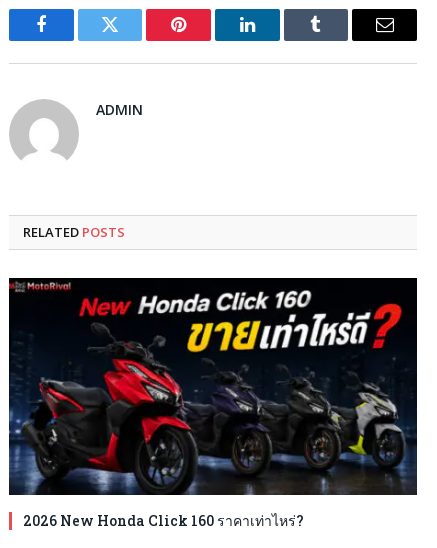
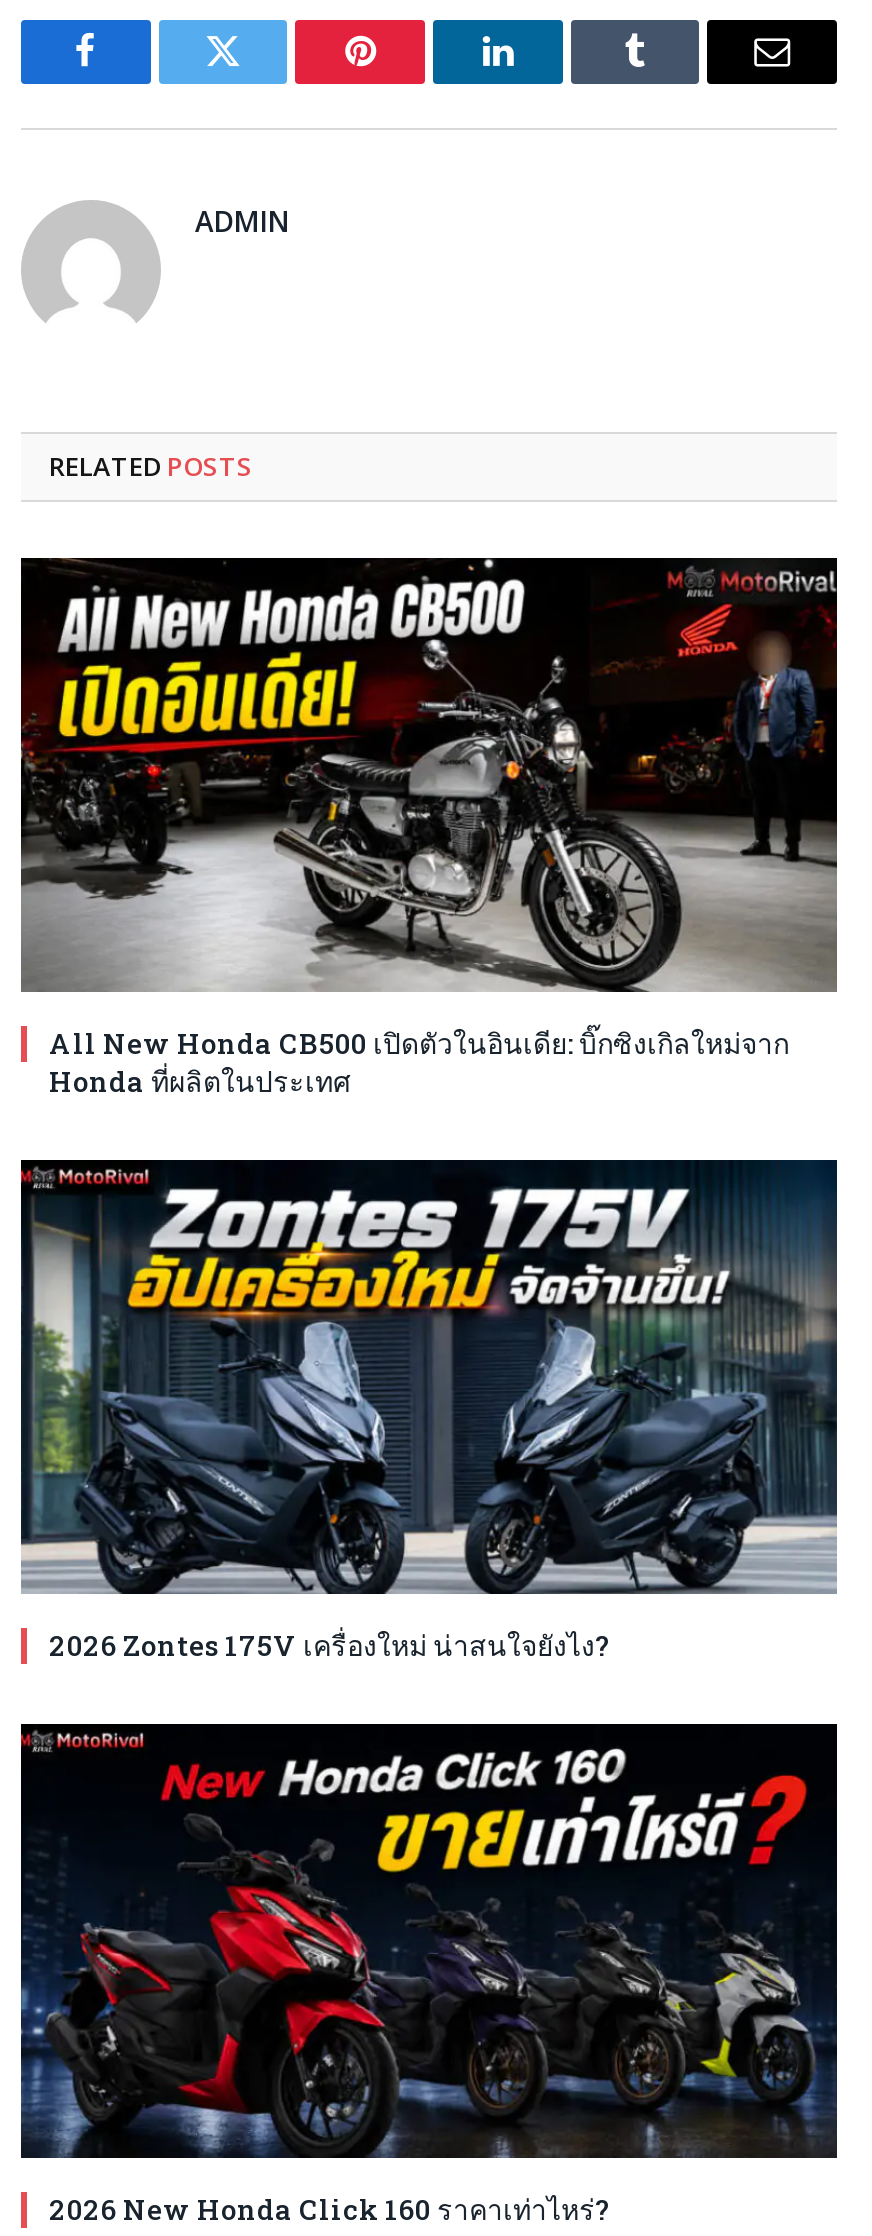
+ [image]
+ All New Honda CB500 เปิดตัวในอินเดีย: บิ๊กซิงเกิลใหม่จาก
+ Honda ที่ผลิตในประเทศ

+ [image]
+ 2026 Zontes 175V เครื่องใหม่ น่าสนใจยังไง?
